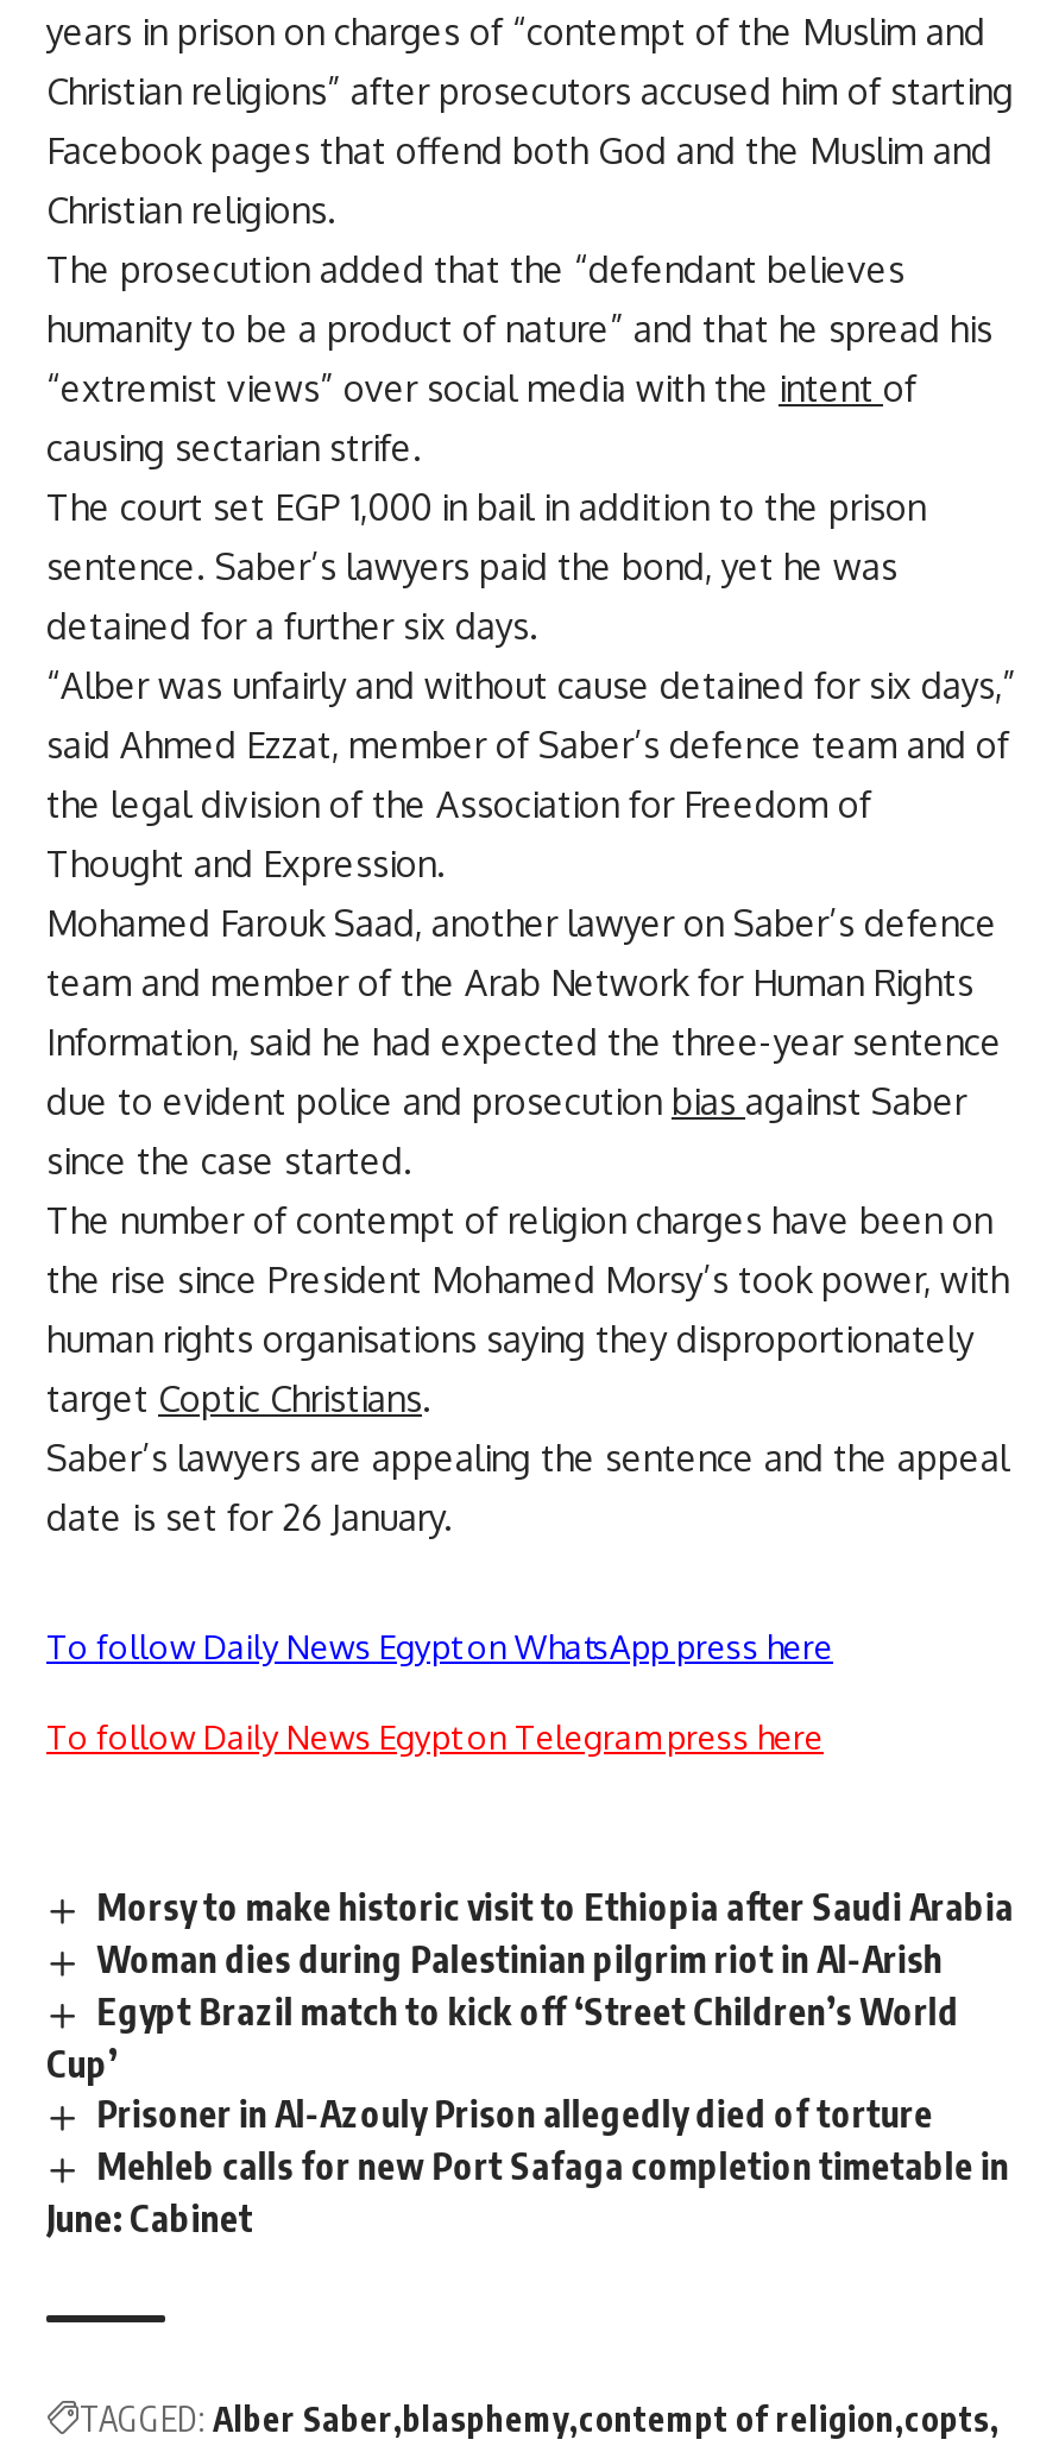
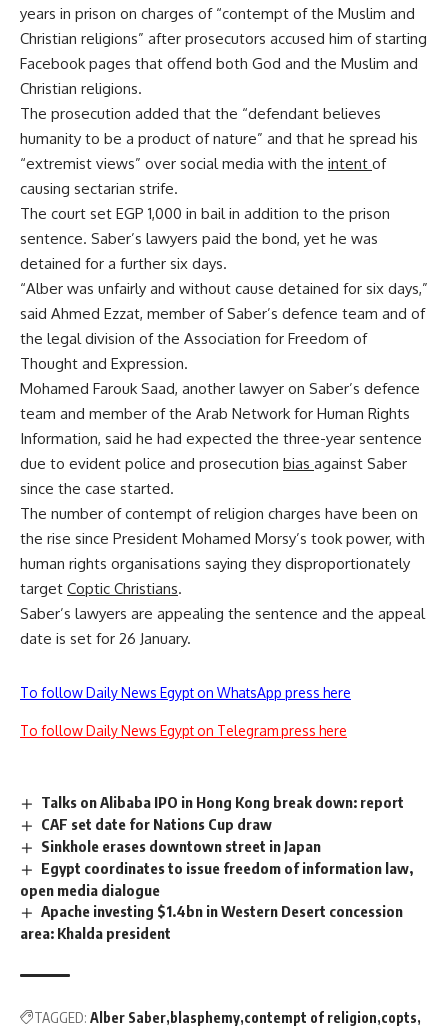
- Morsy to make historic visit to Ethiopia after Saudi Arabia
- Woman dies during Palestinian pilgrim riot in Al-Arish
- Egypt Brazil match to kick off ‘Street Children’s World
- Cup’
- Prisoner in Al-Azouly Prison allegedly died of torture
- Mehleb calls for new Port Safaga completion timetable in
- June: Cabinet
+ Talks on Alibaba IPO in Hong Kong break down: report
+ CAF set date for Nations Cup draw
+ Sinkhole erases downtown street in Japan
+ Egypt coordinates to issue freedom of information law,
+ open media dialogue
+ Apache investing $1.4bn in Western Desert concession
+ area: Khalda president
